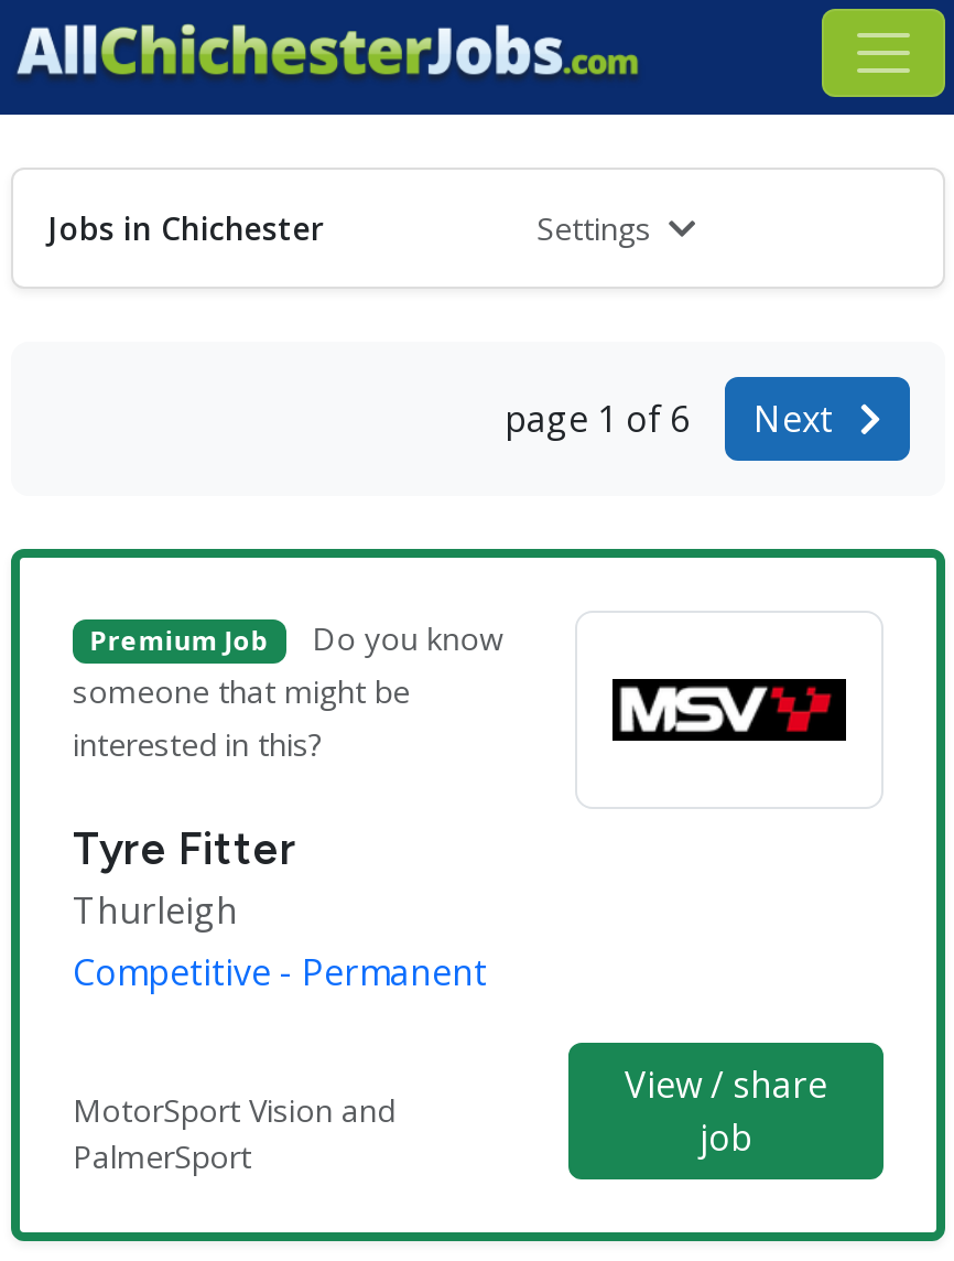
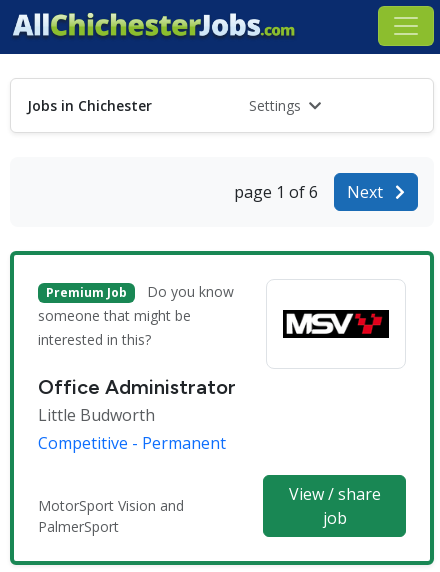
- Tyre Fitter
- Thurleigh
+ Office Administrator
+ Little Budworth
